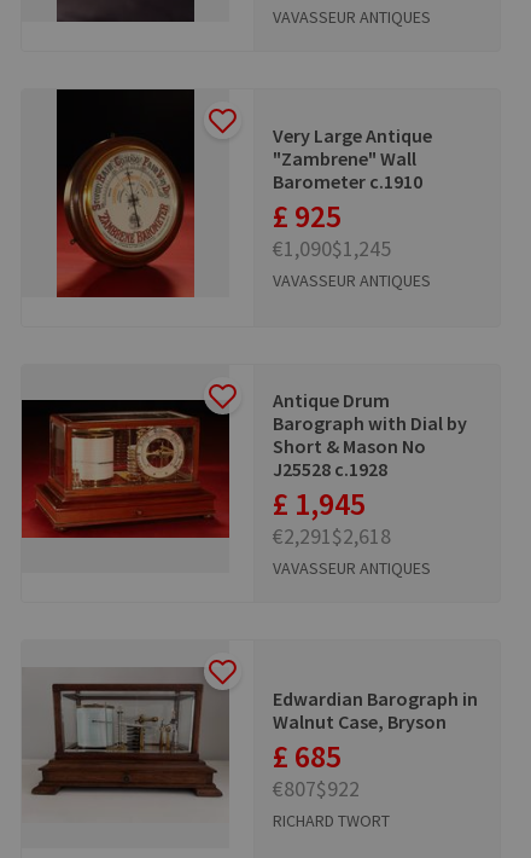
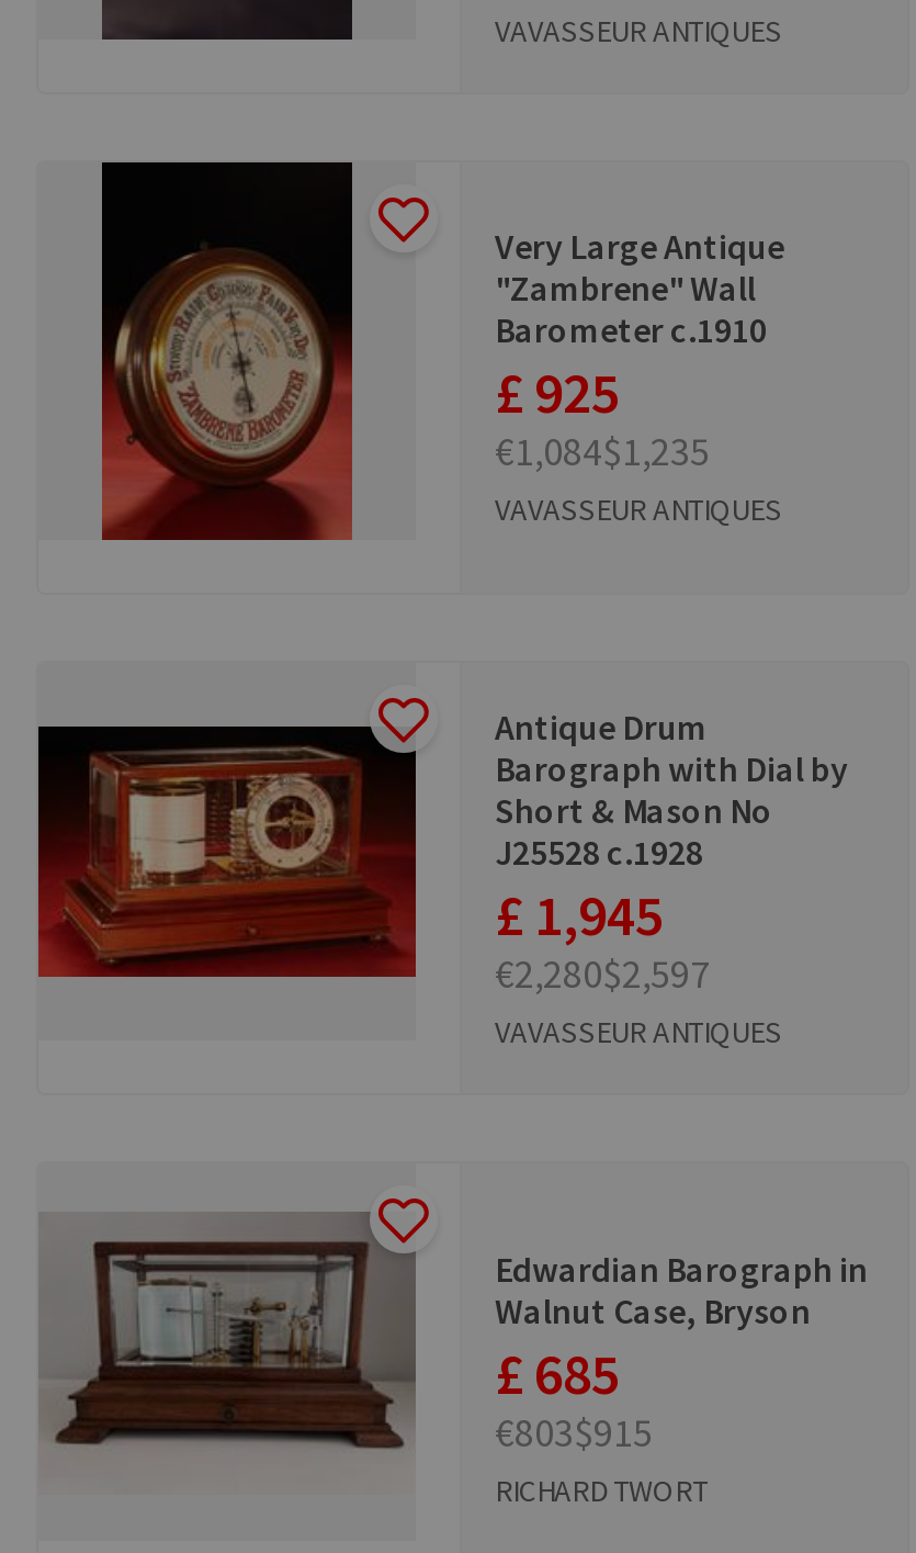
- €1,090$1,245
+ €1,084$1,235

- €2,291$2,618
+ €2,280$2,597

- €807$922
+ €803$915
